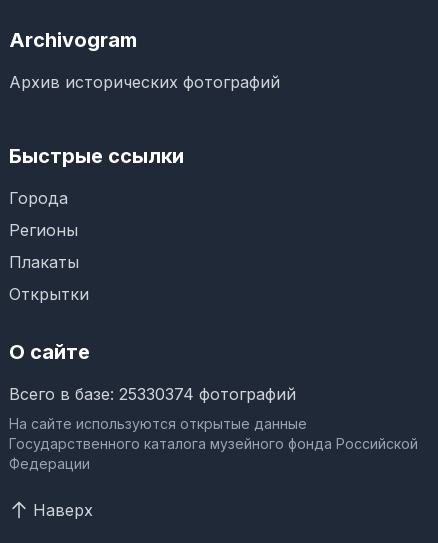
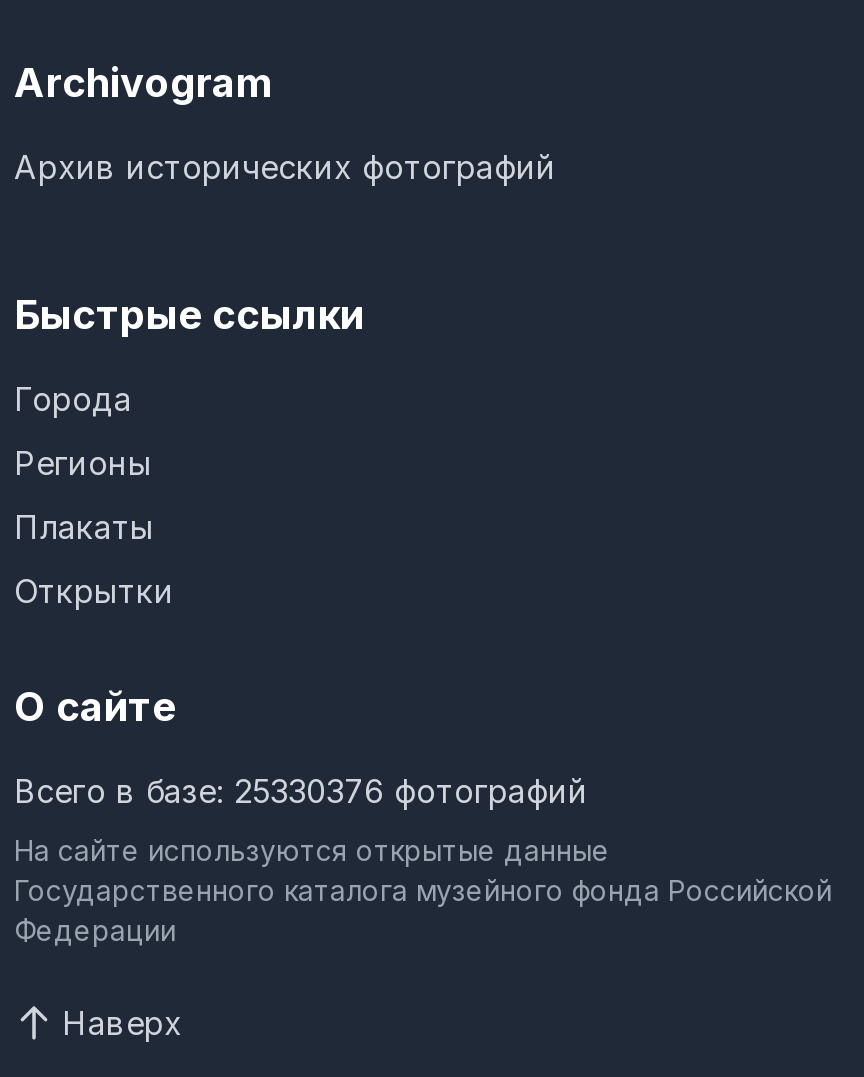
- Всего в базе: 25330374 фотографий
+ Всего в базе: 25330376 фотографий
